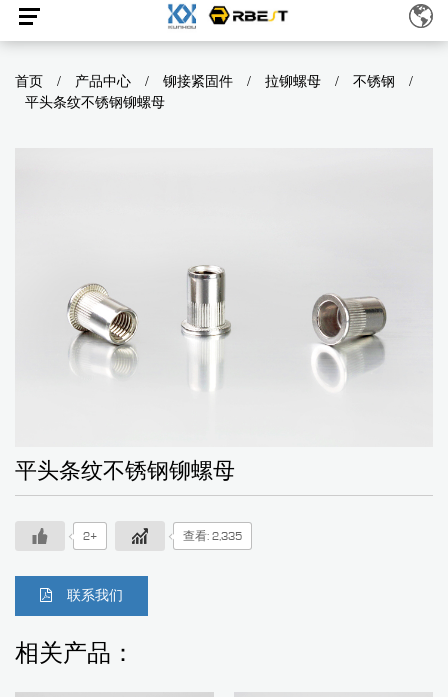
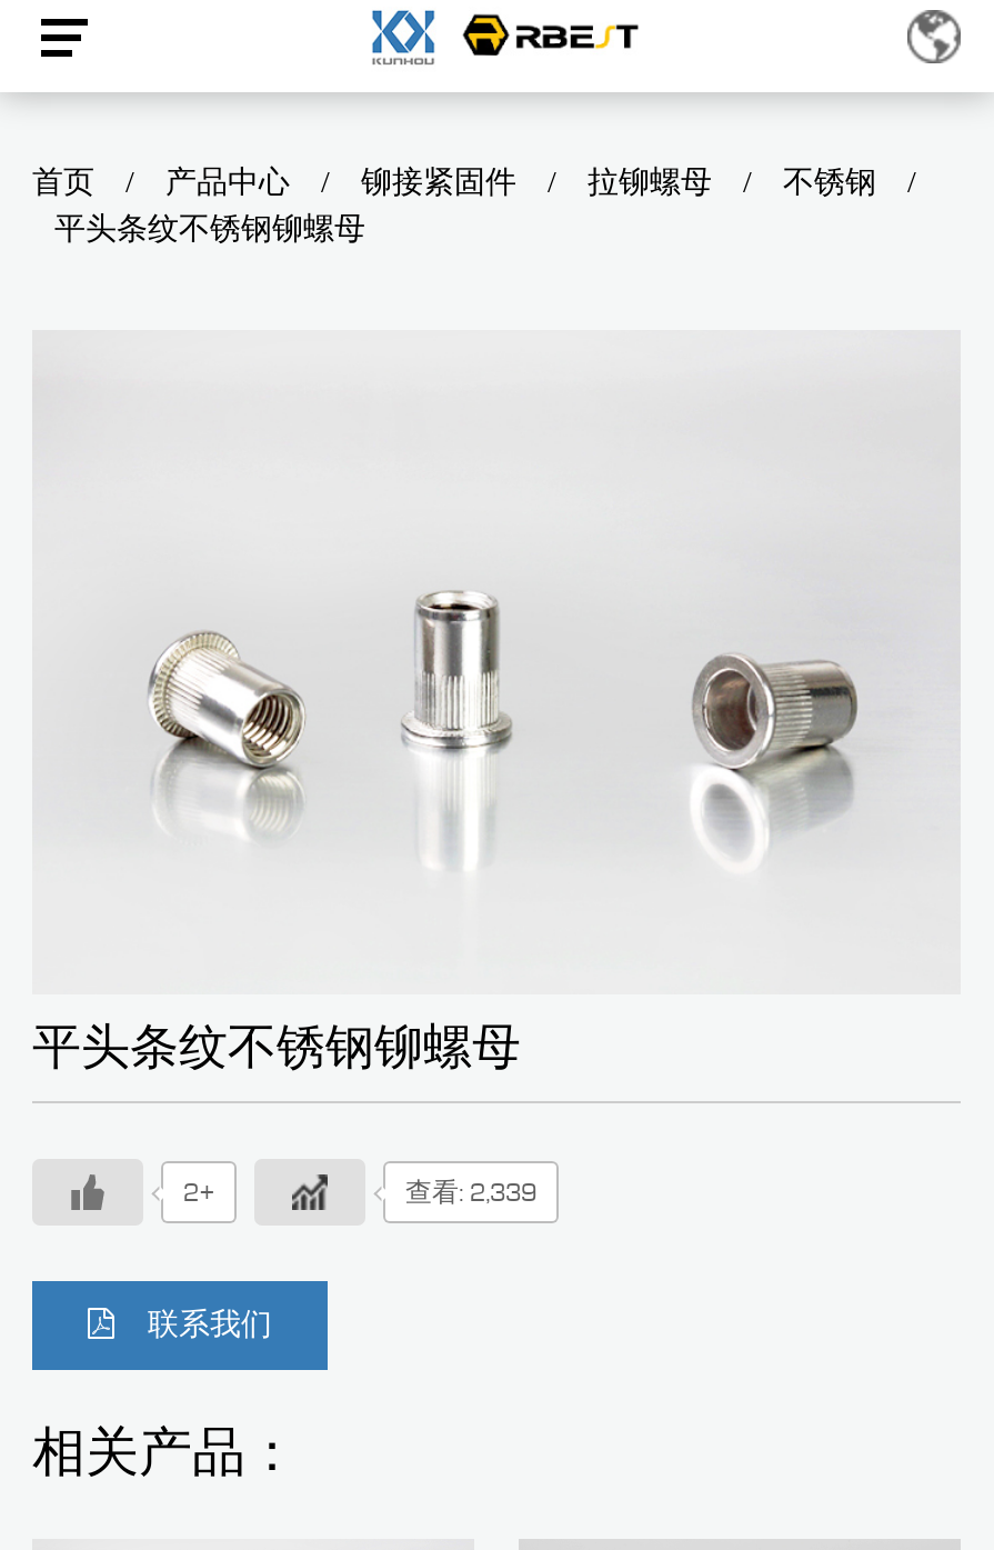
- 查看: 2,335
+ 查看: 2,339
